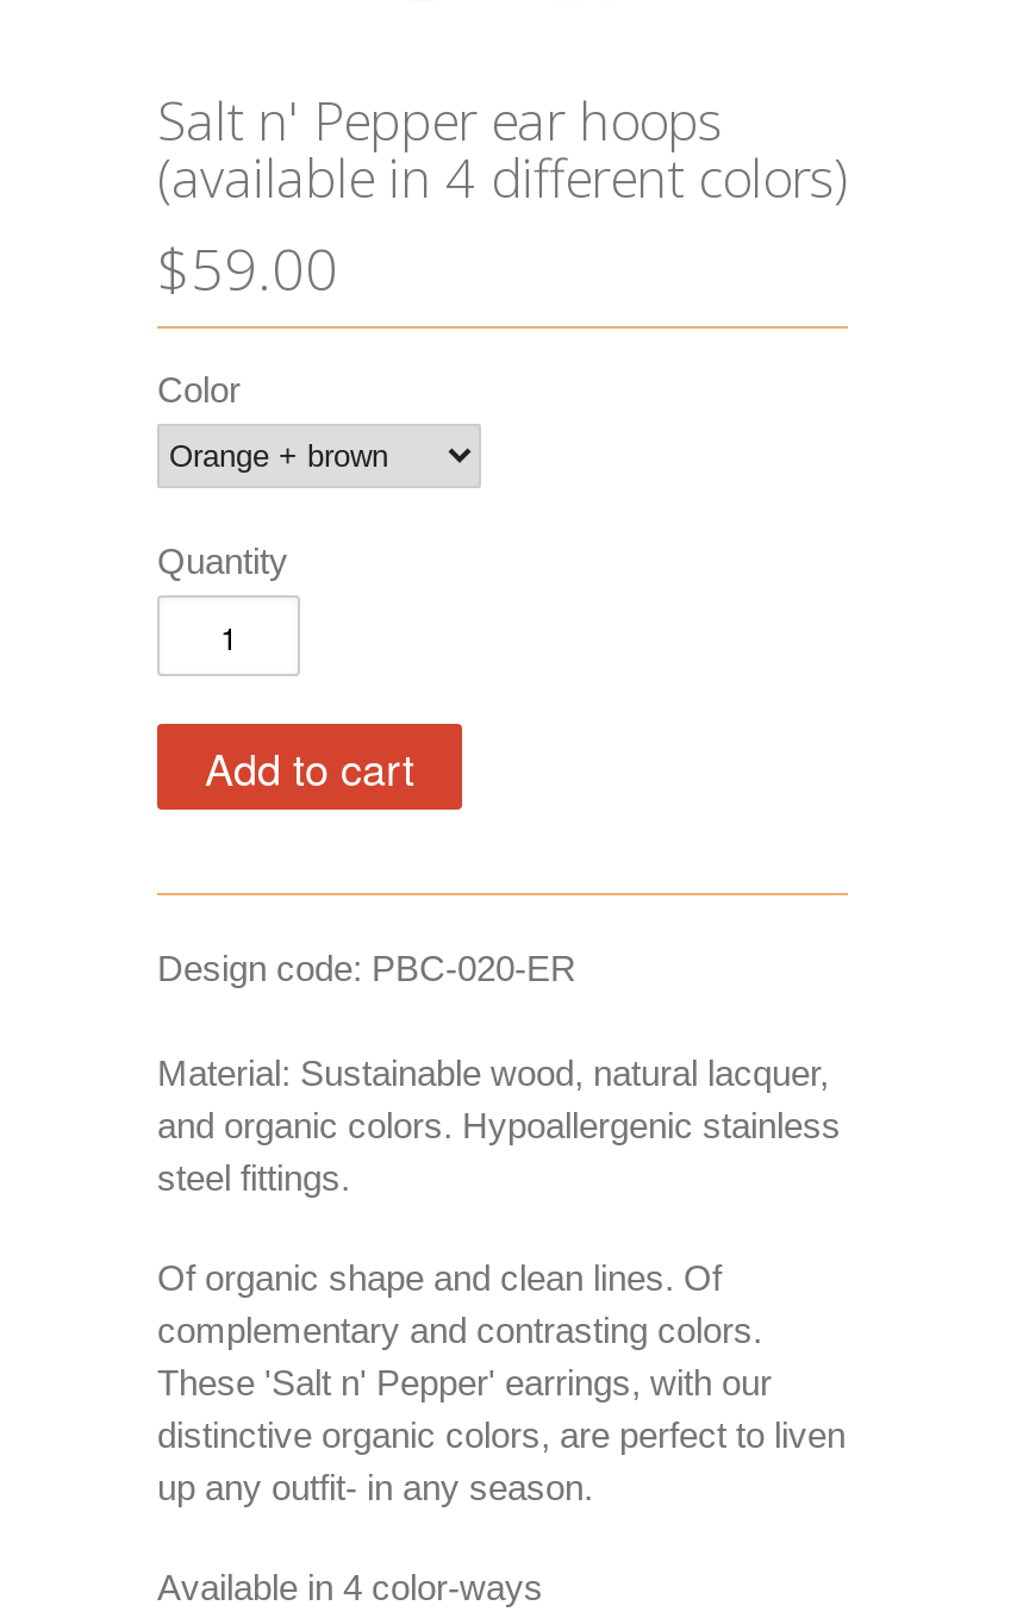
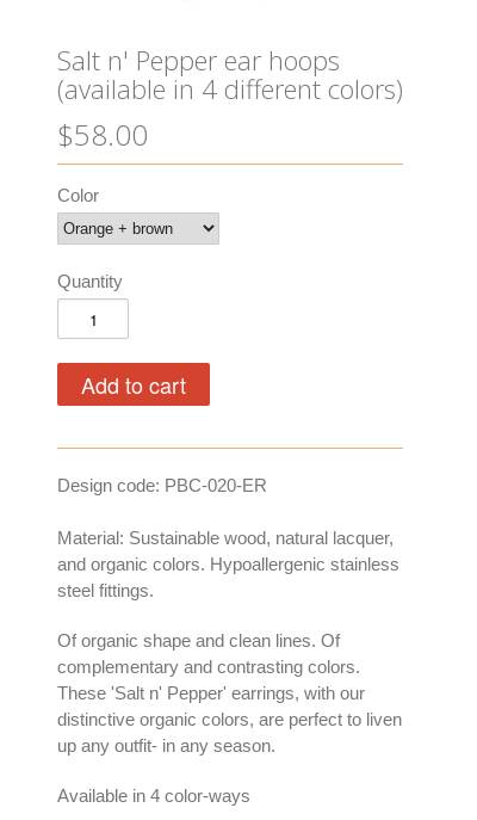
- $59.00
+ $58.00
